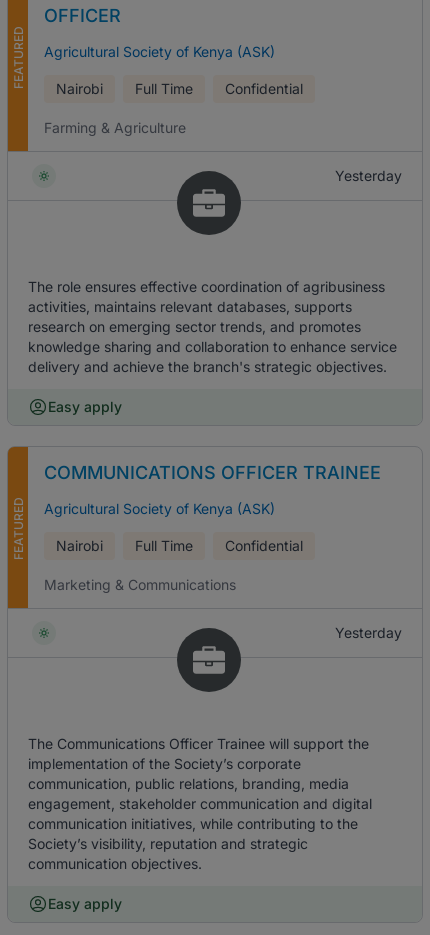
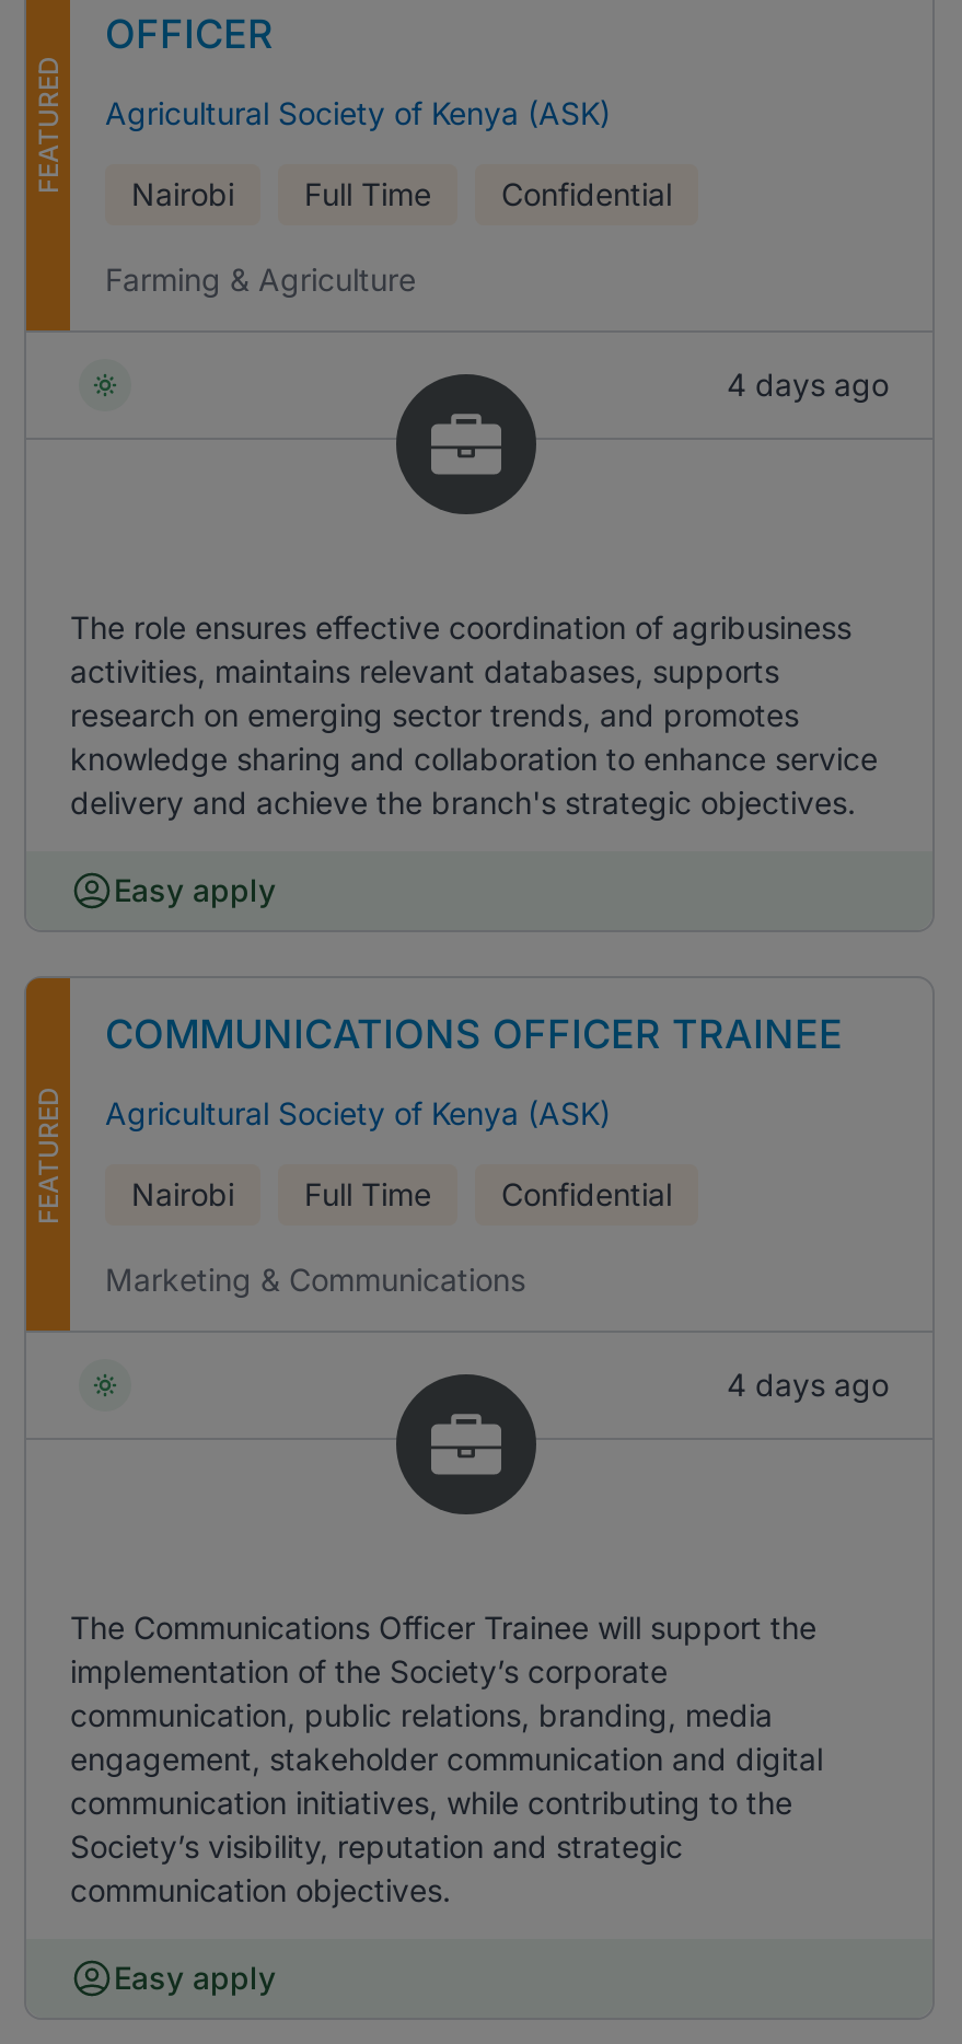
- Yesterday
+ 4 days ago

- Yesterday
+ 4 days ago
